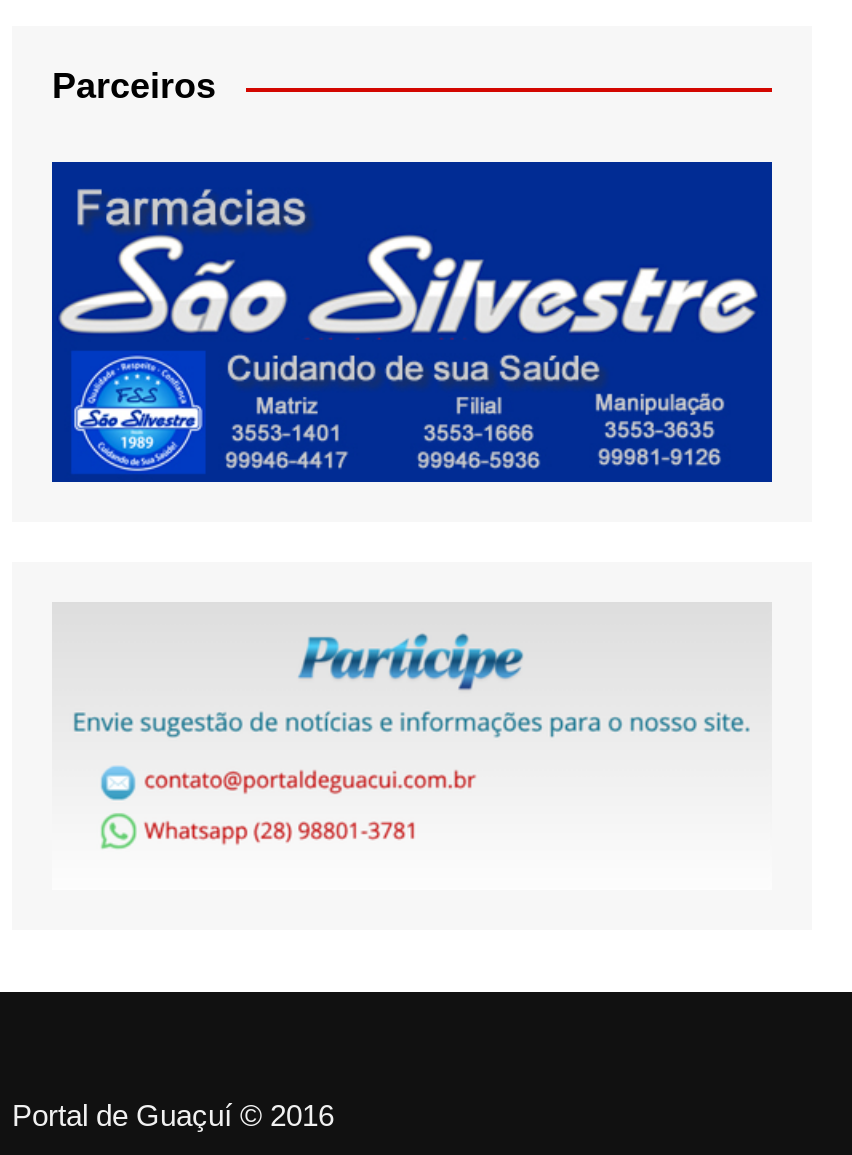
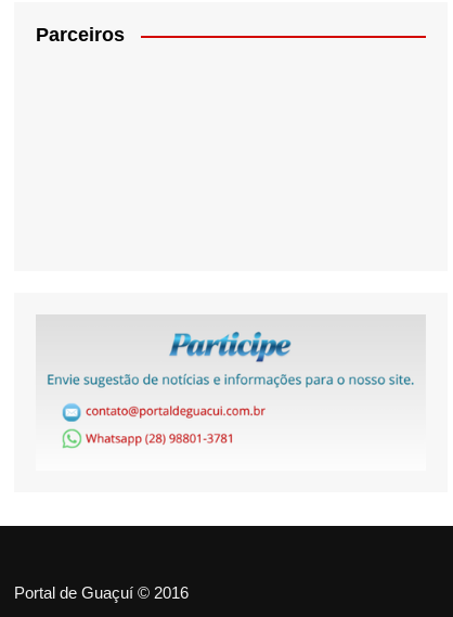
- [image]
